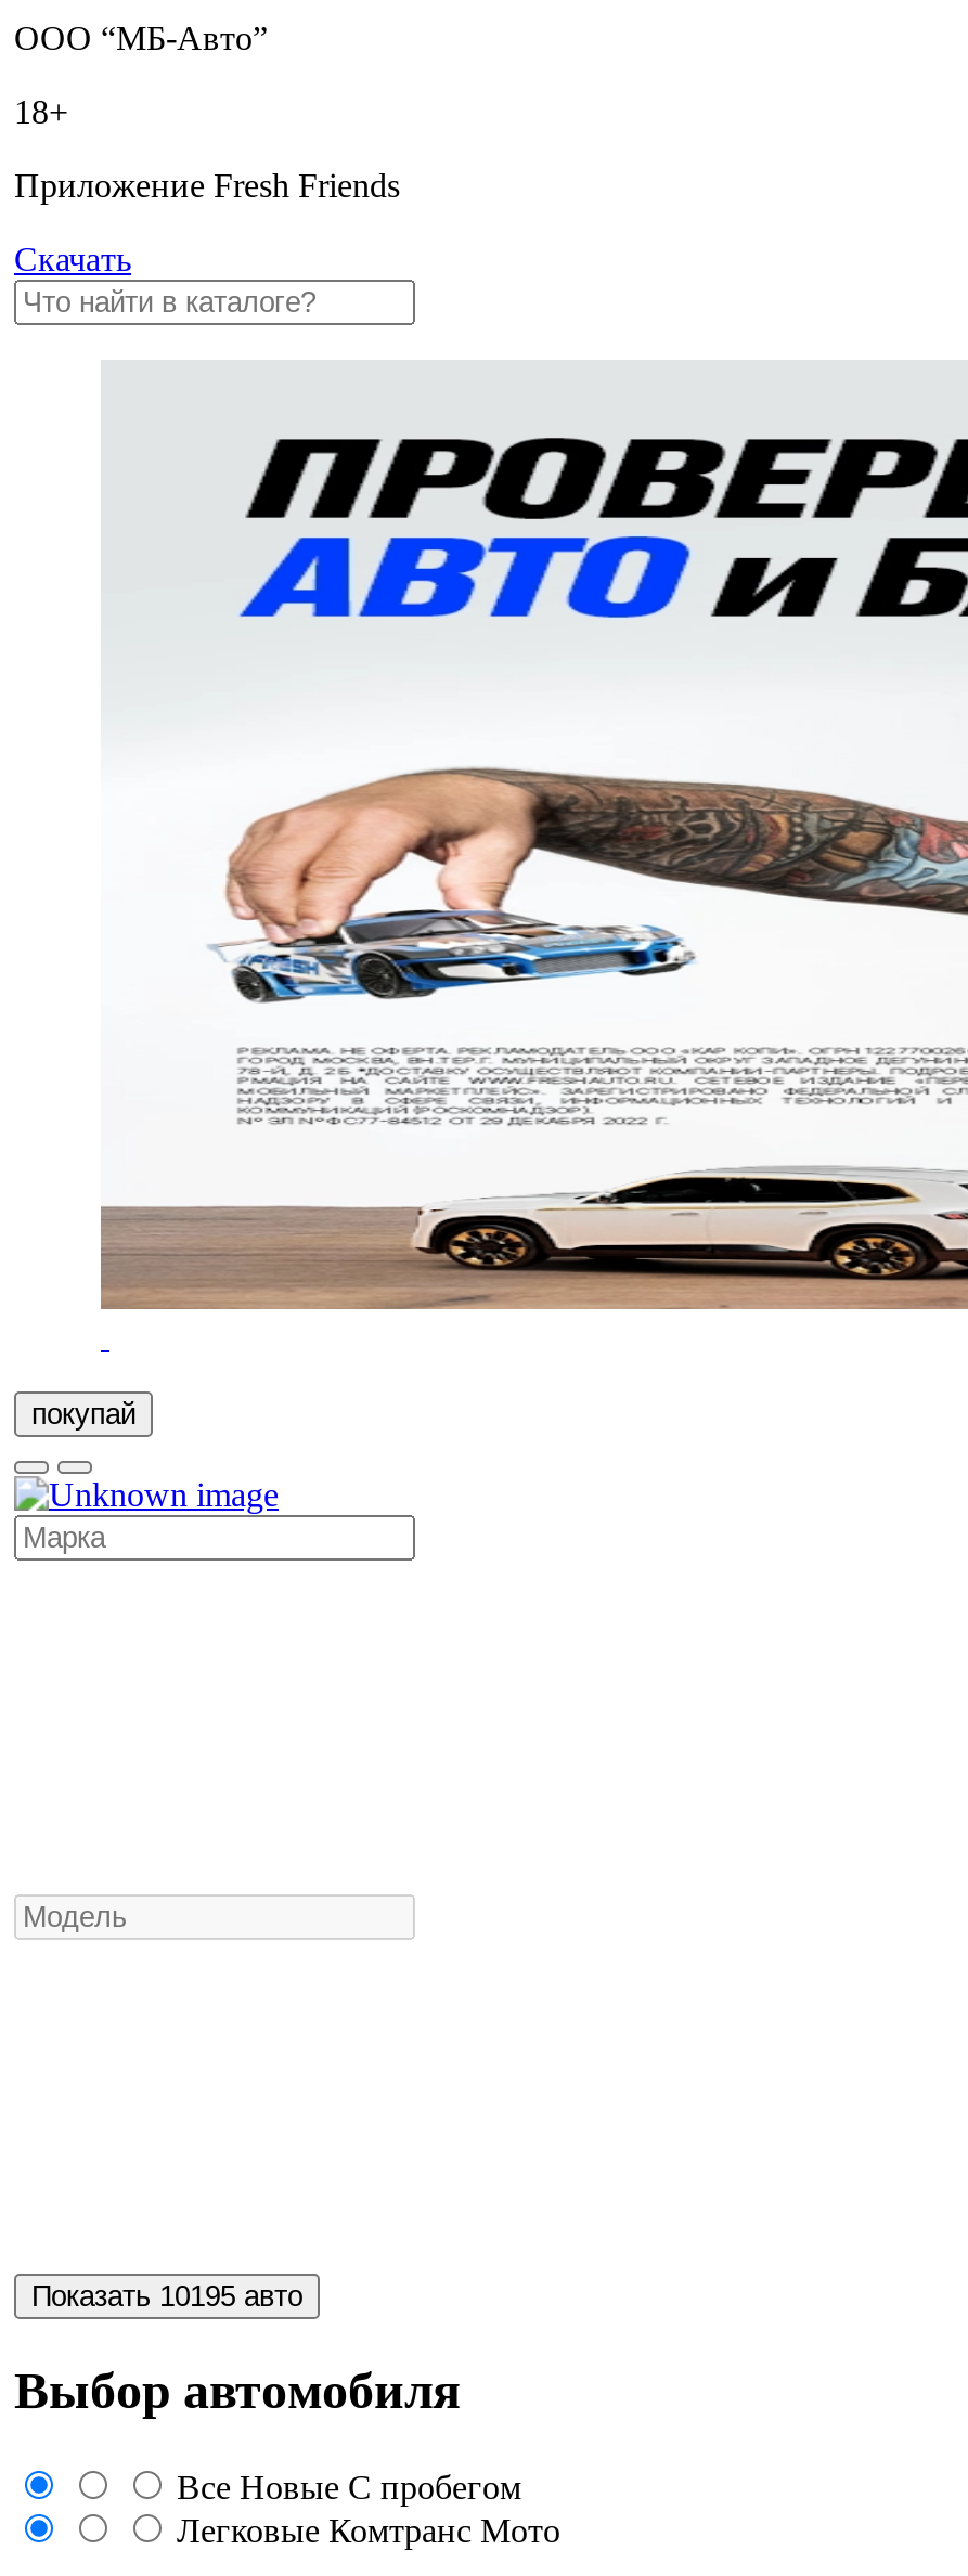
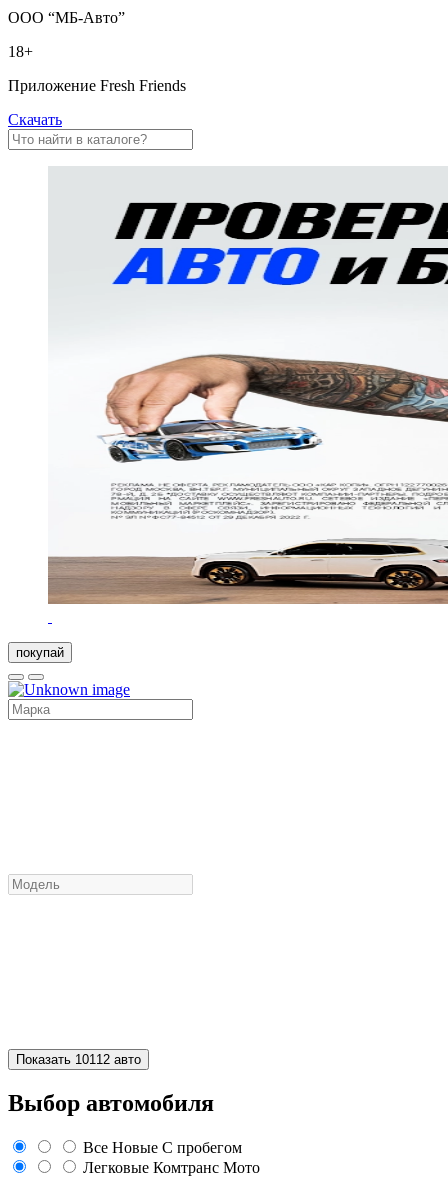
- Показать 10195 авто
+ Показать 10112 авто
